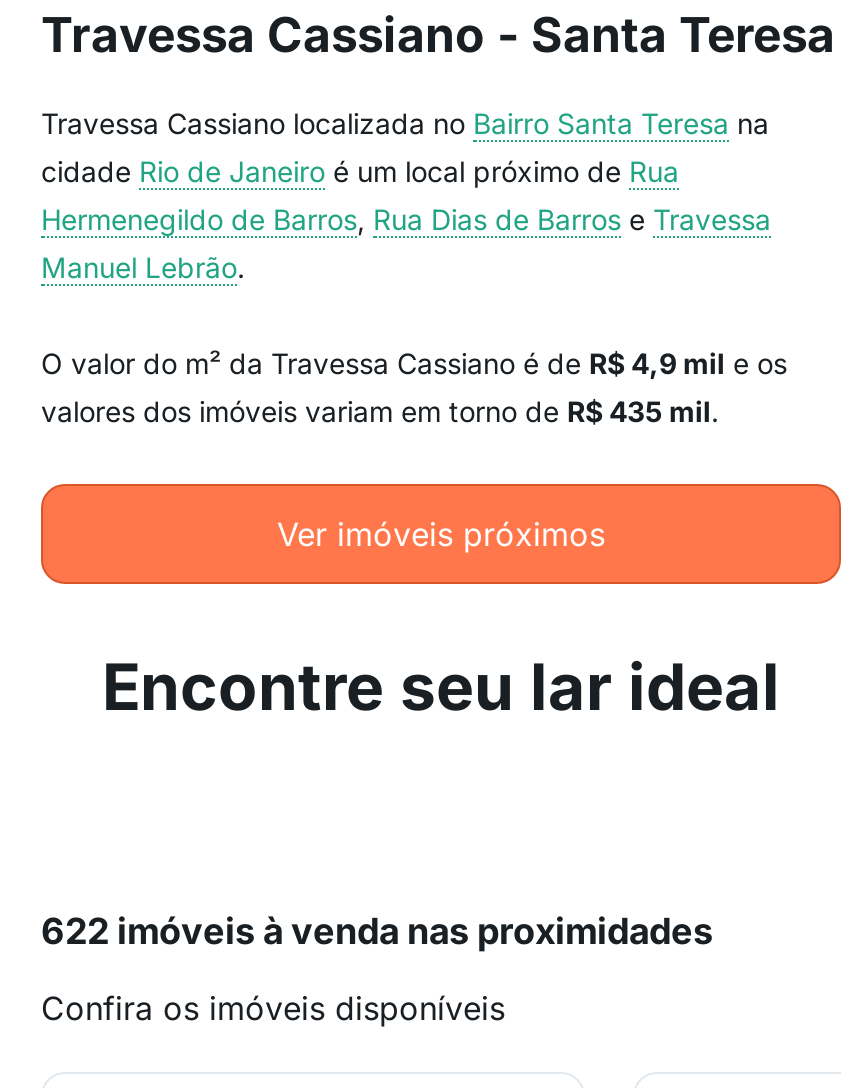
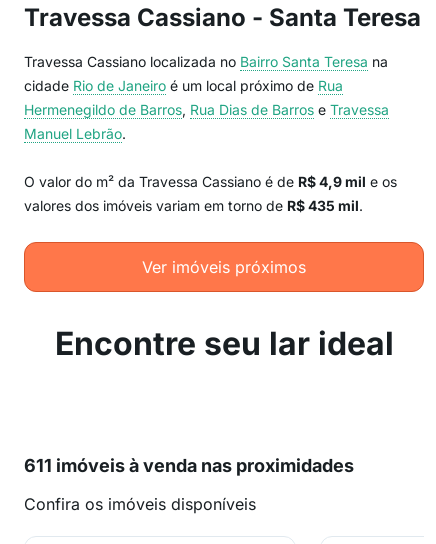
- 622 imóveis à venda nas proximidades
+ 611 imóveis à venda nas proximidades
